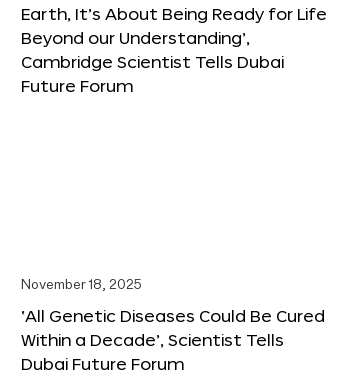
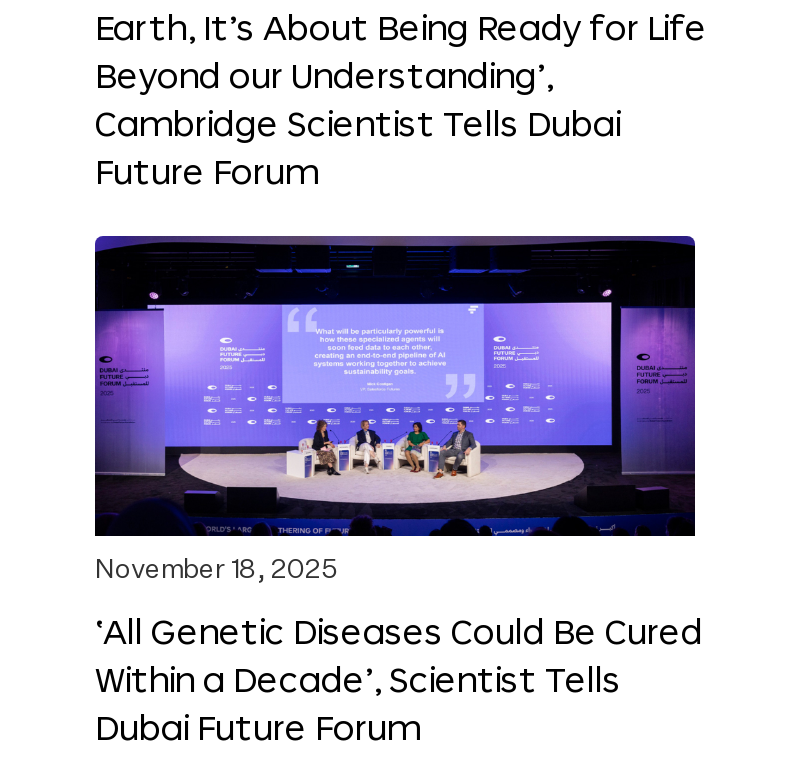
+ [image]
